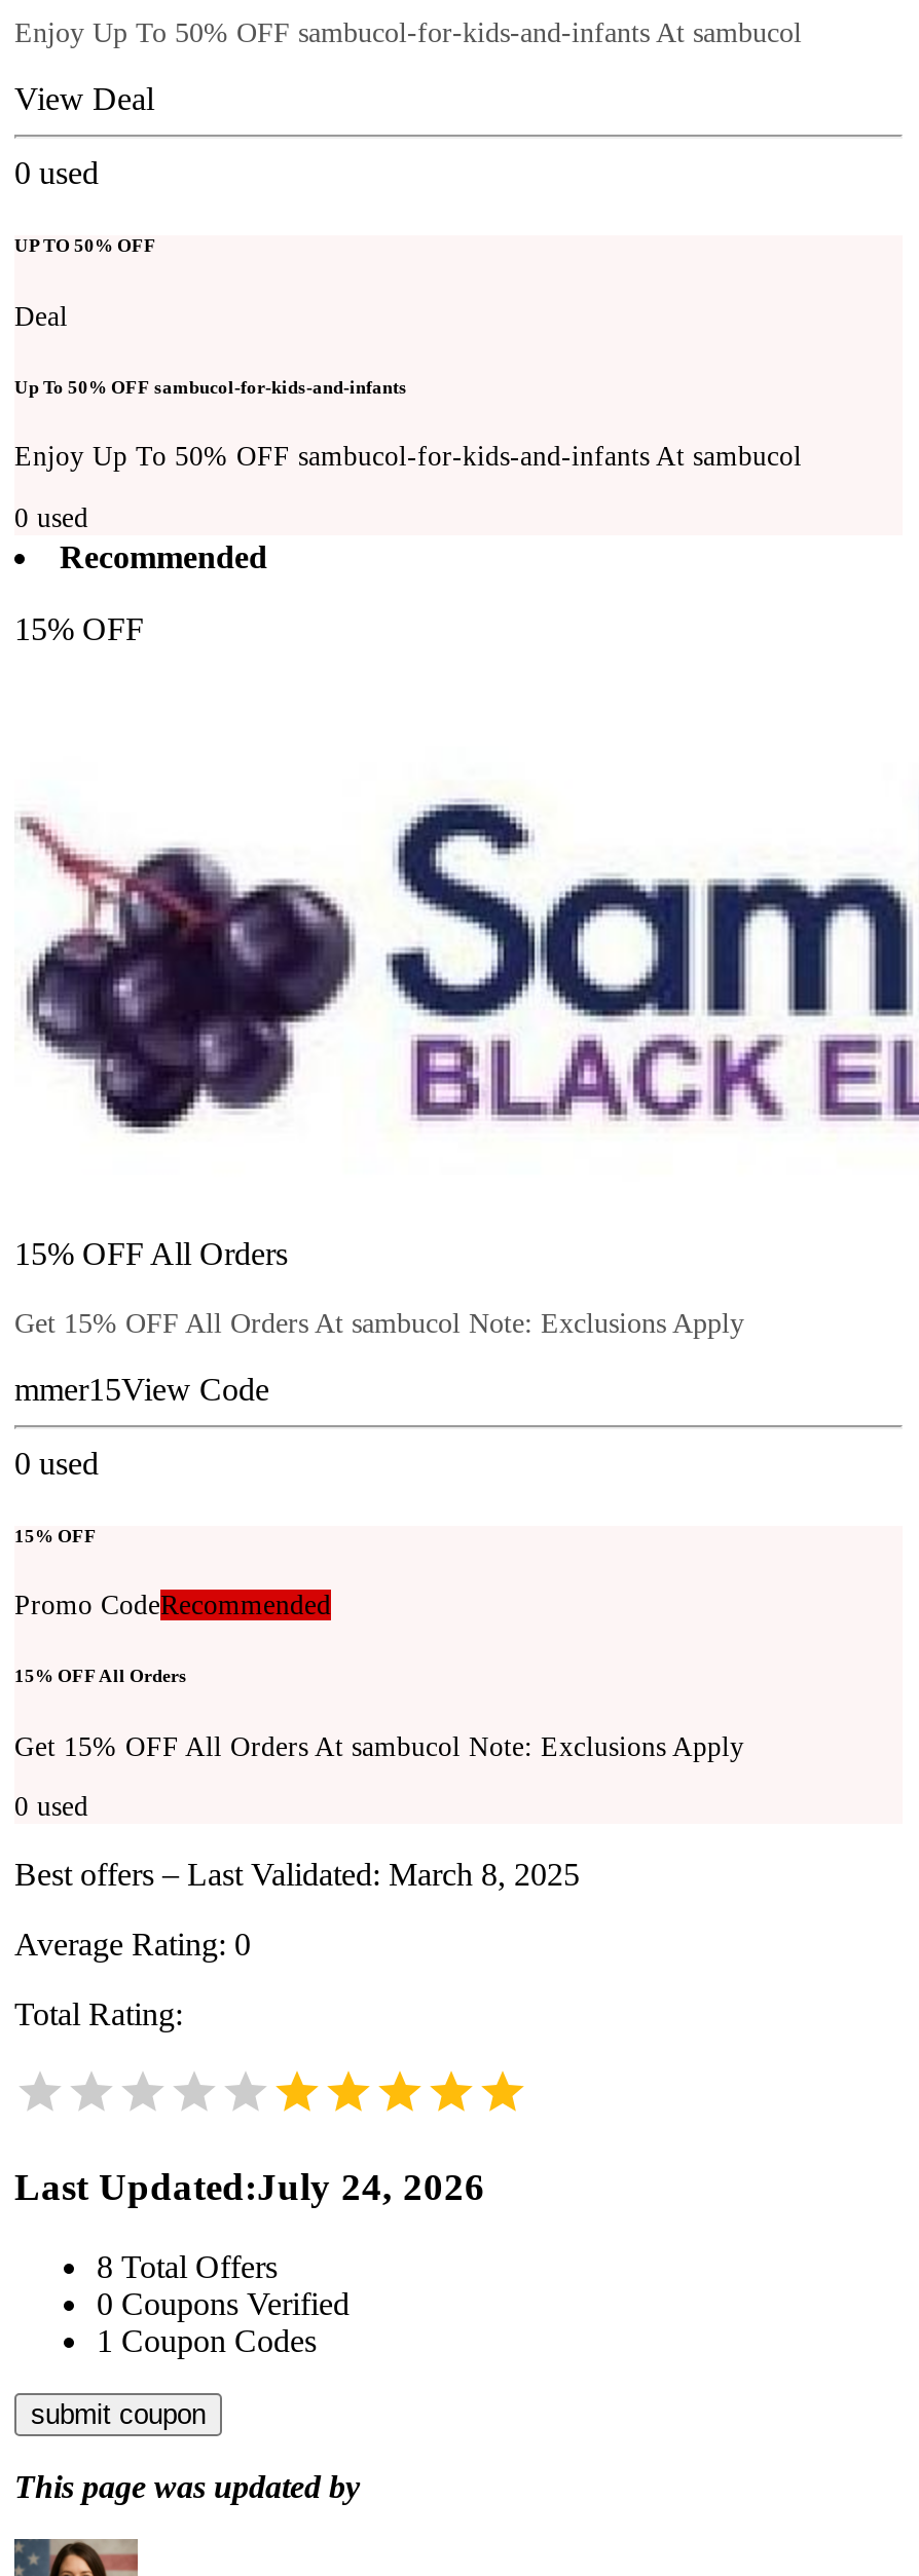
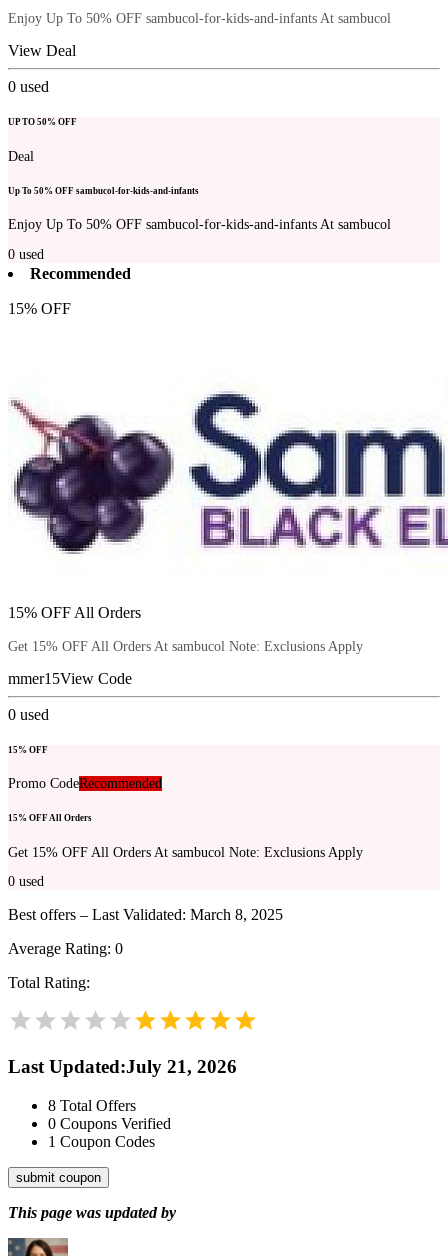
- Last Updated:July 24, 2026
+ Last Updated:July 21, 2026
